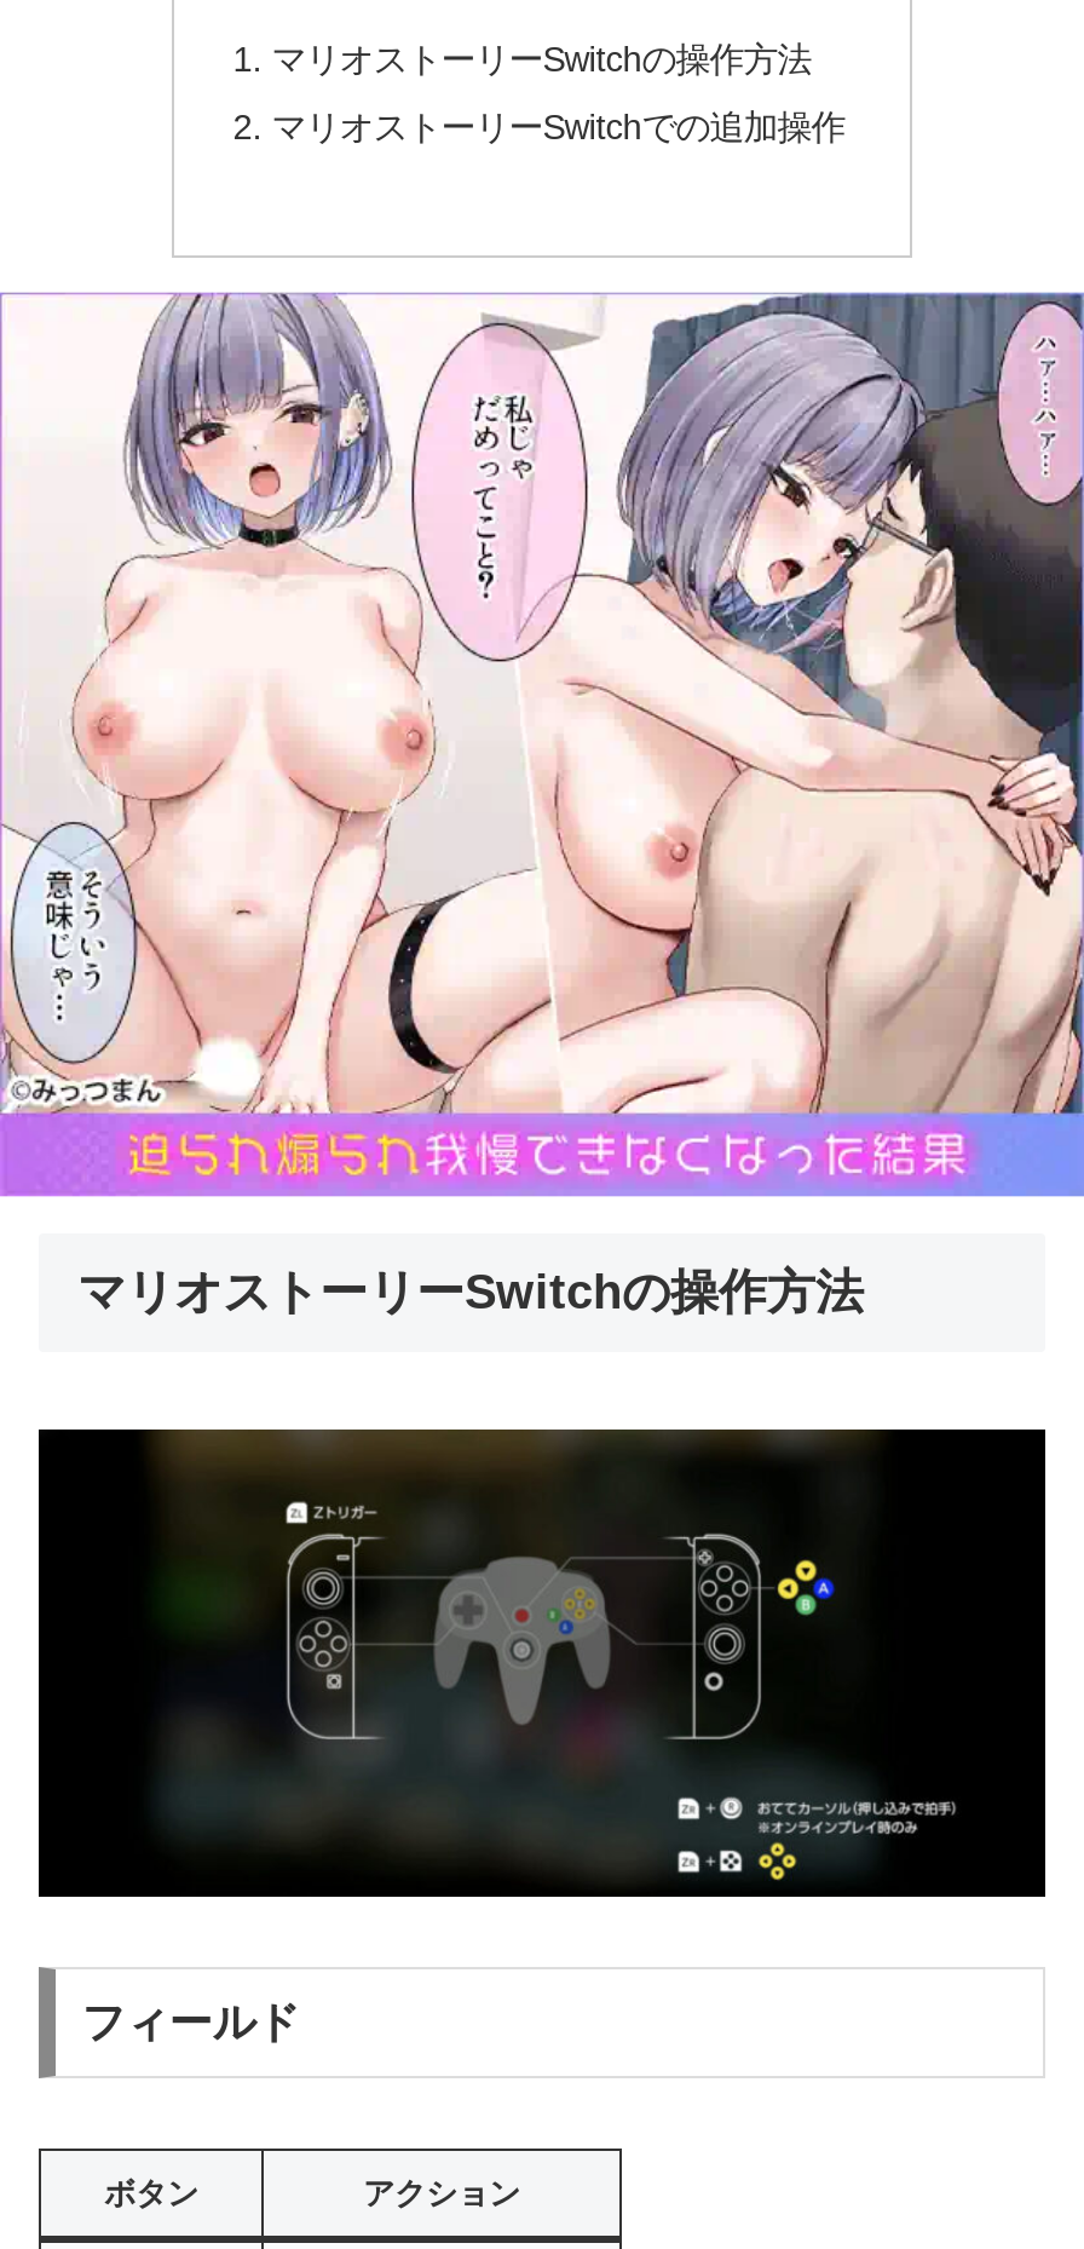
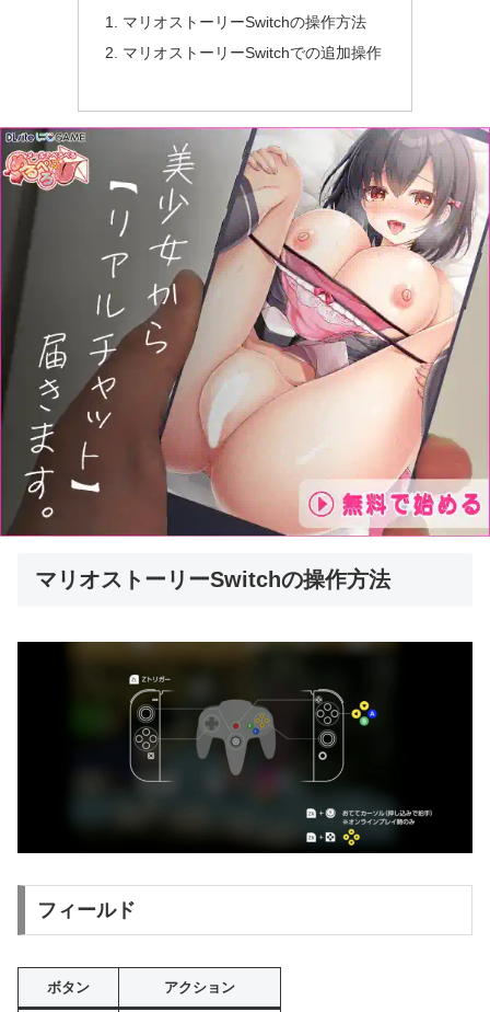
- [image]
+ [image]
